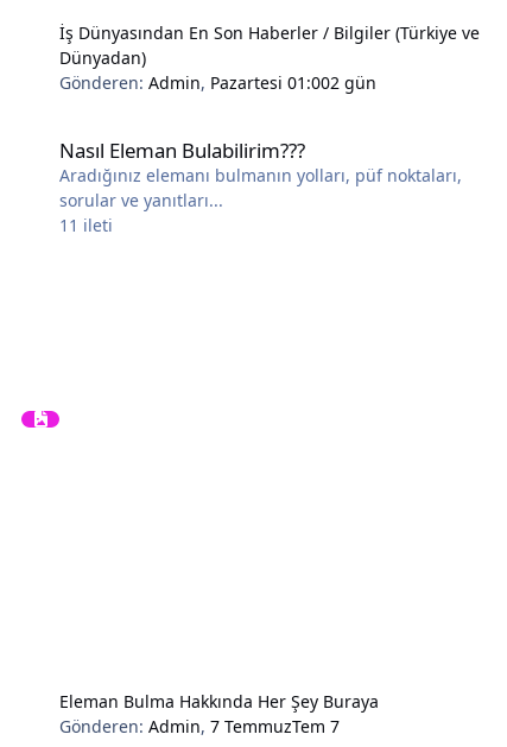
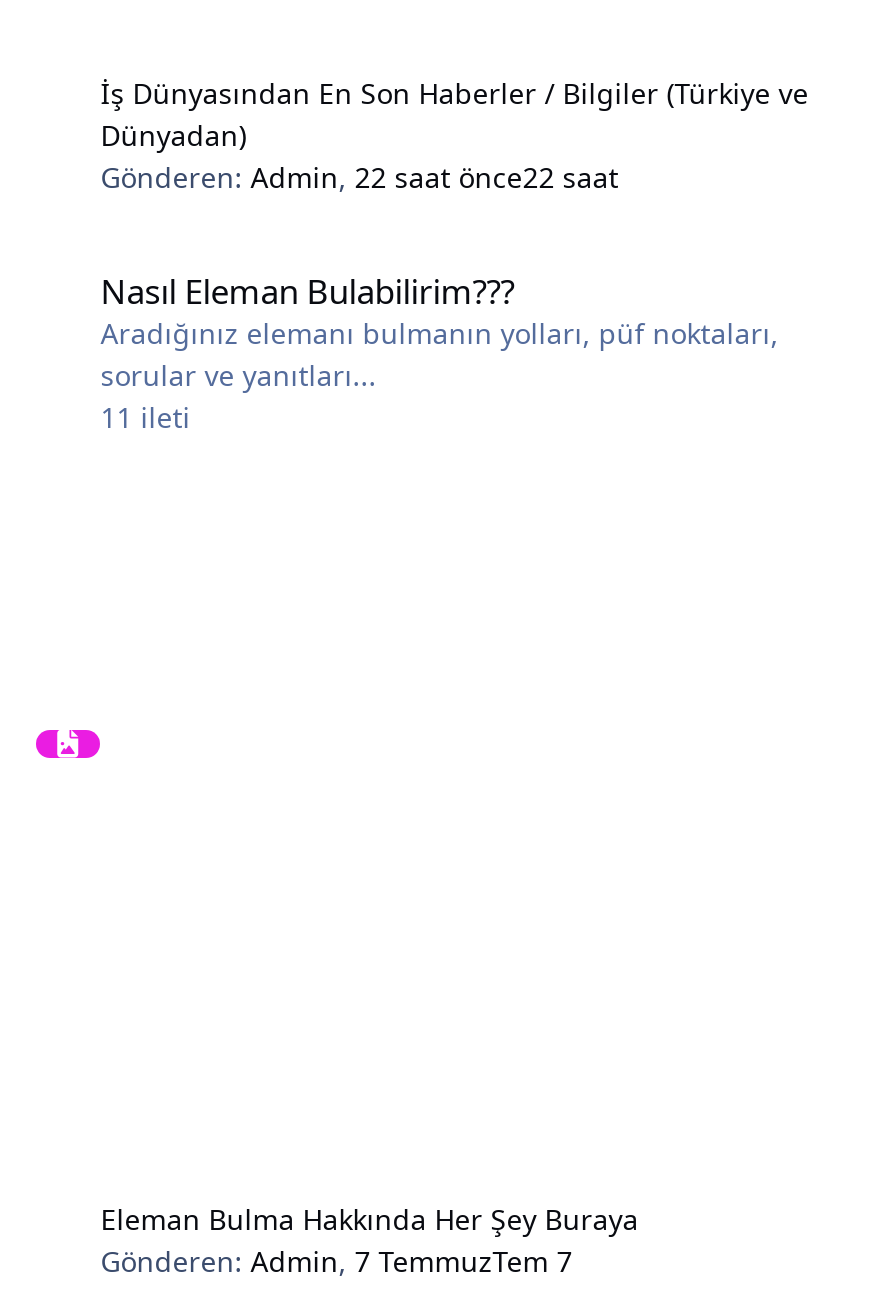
- Gönderen: Admin, Pazartesi 01:002 gün
+ Gönderen: Admin, 22 saat önce22 saat
